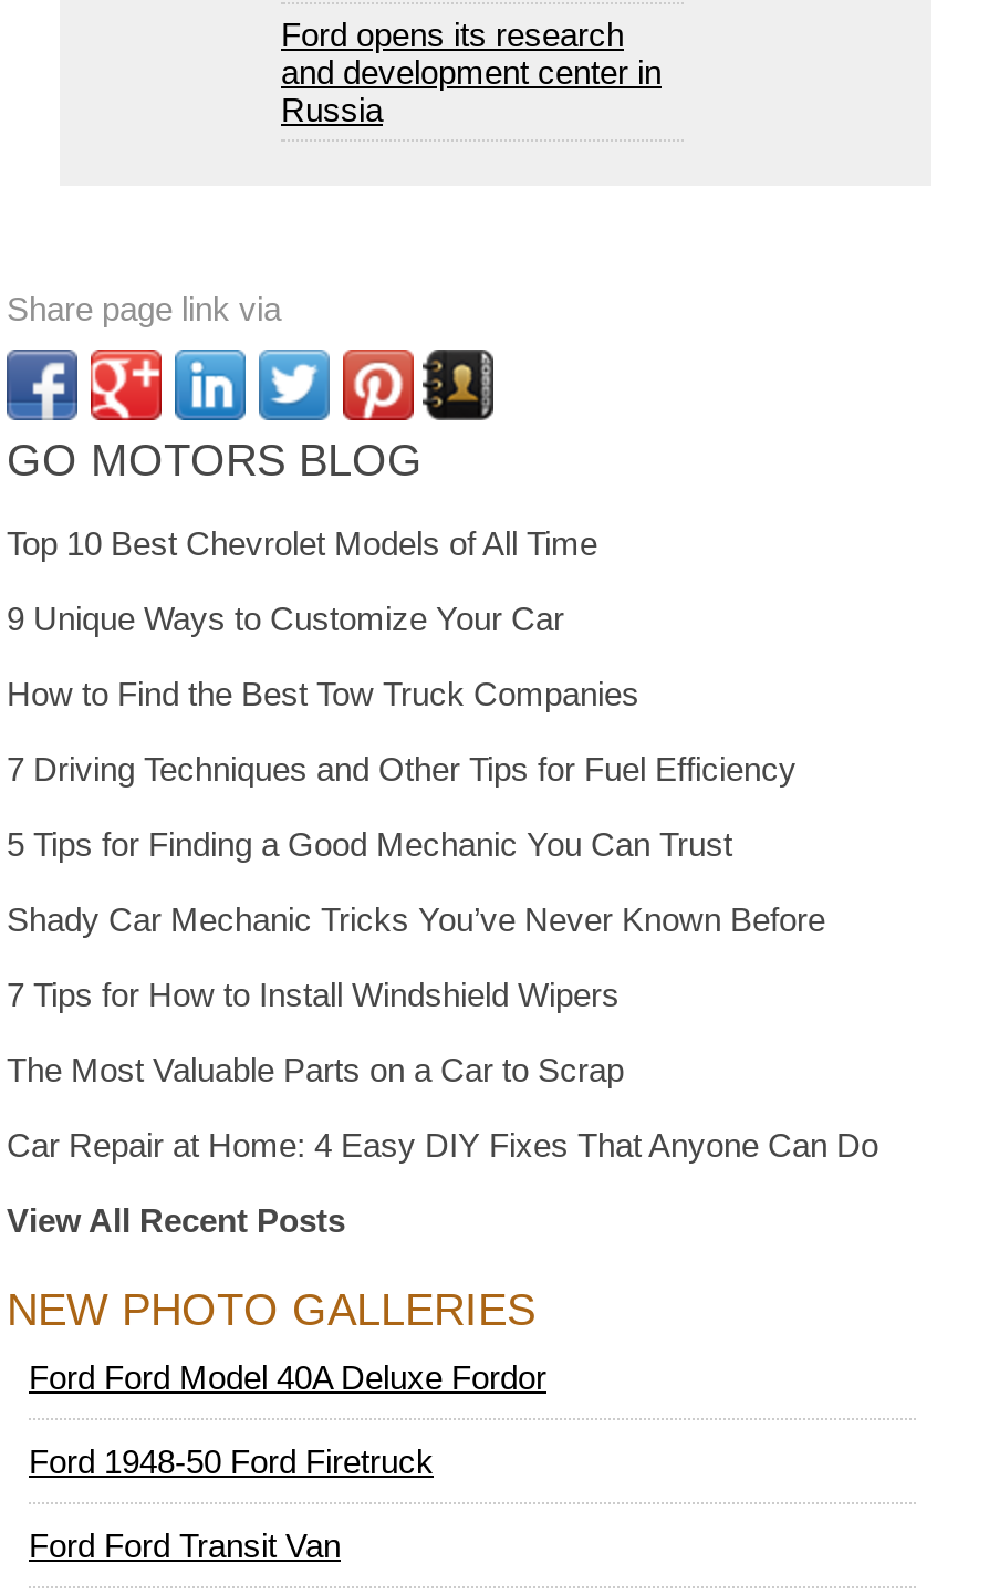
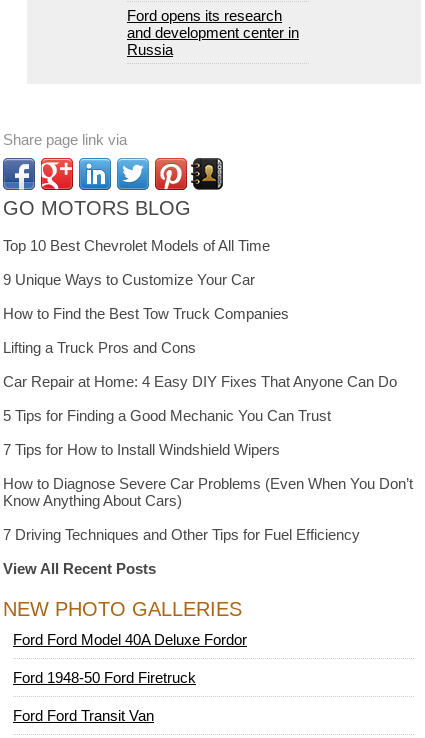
moved down: 7 Driving Techniques and Other Tips for Fuel Efficiency

moved down: 5 Tips for Finding a Good Mechanic You Can Trust | 7 Tips for How to Install Windshield Wipers

- Shady Car Mechanic Tricks You’ve Never Known Before
- The Most Valuable Parts on a Car to Scrap
+ Lifting a Truck Pros and Cons

moved up: Car Repair at Home: 4 Easy DIY Fixes That Anyone Can Do

+ How to Diagnose Severe Car Problems (Even When You Don’t
+ Know Anything About Cars)
